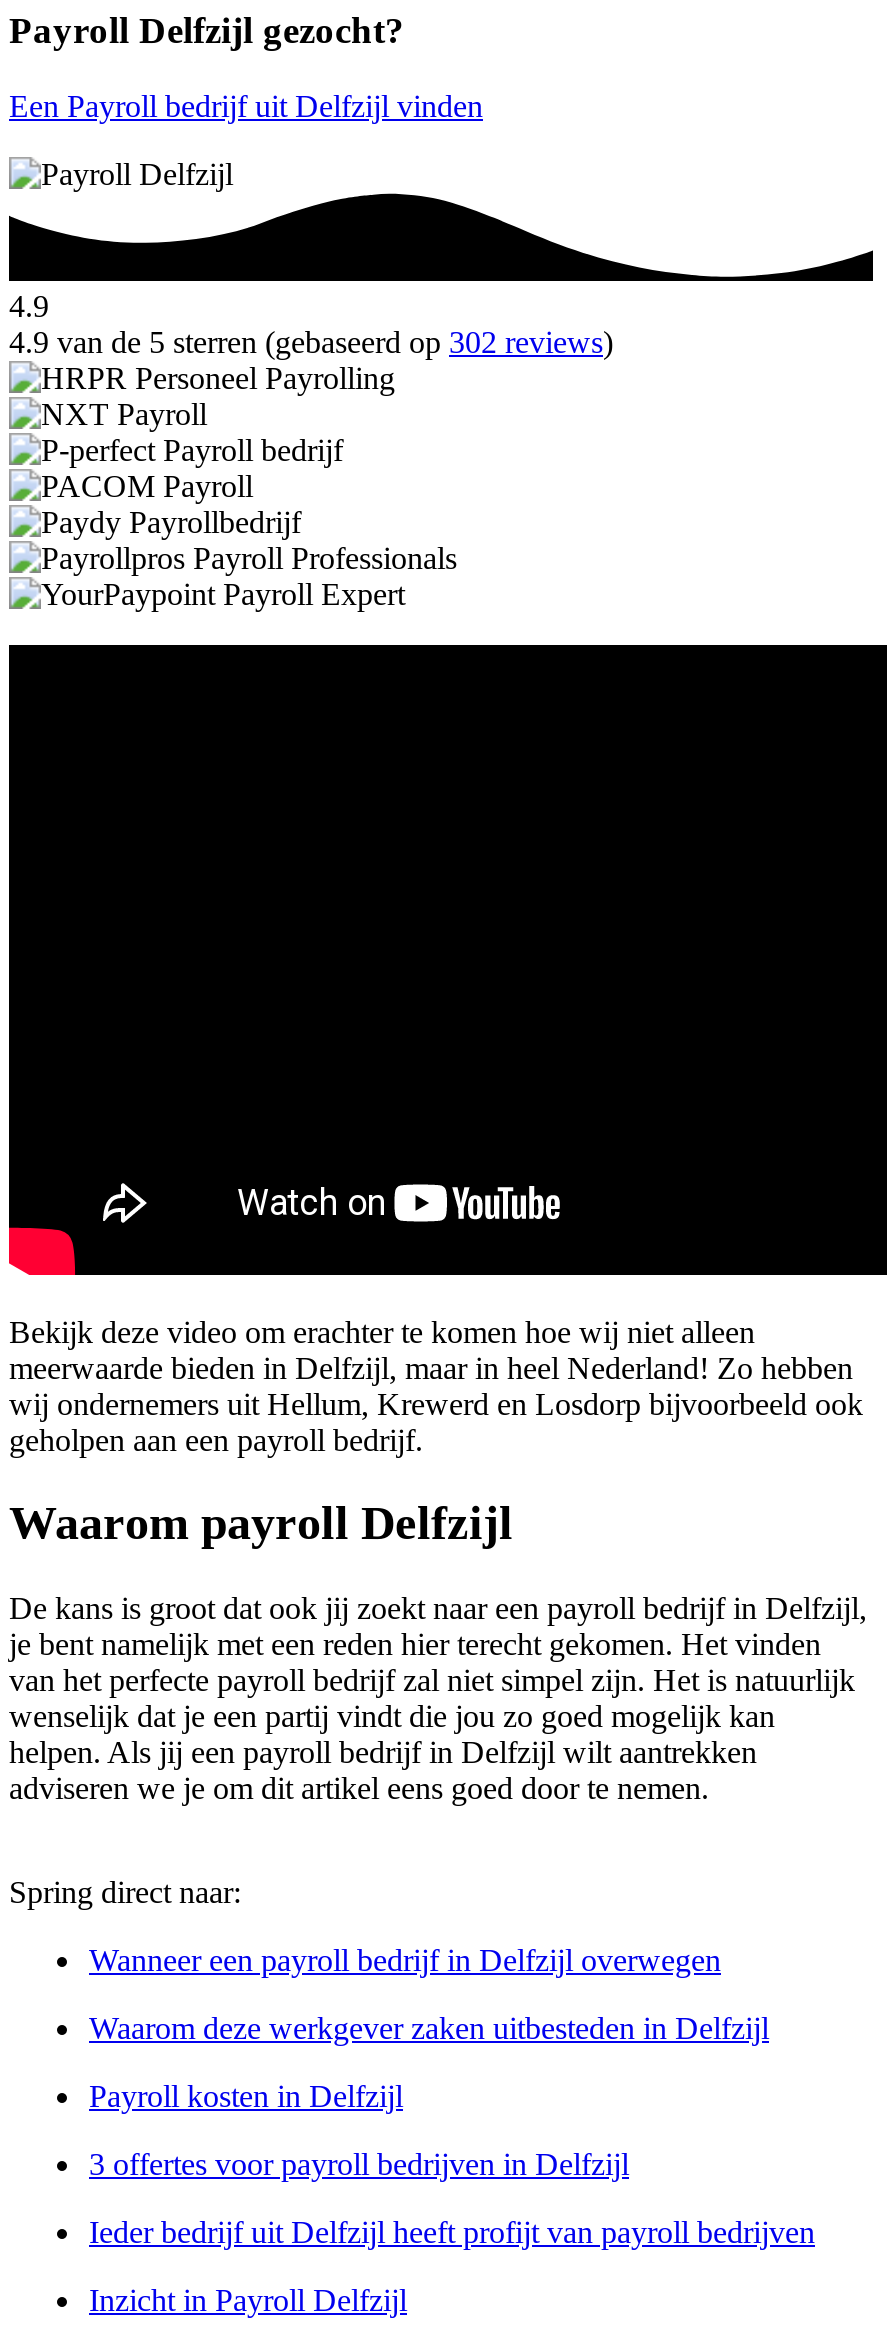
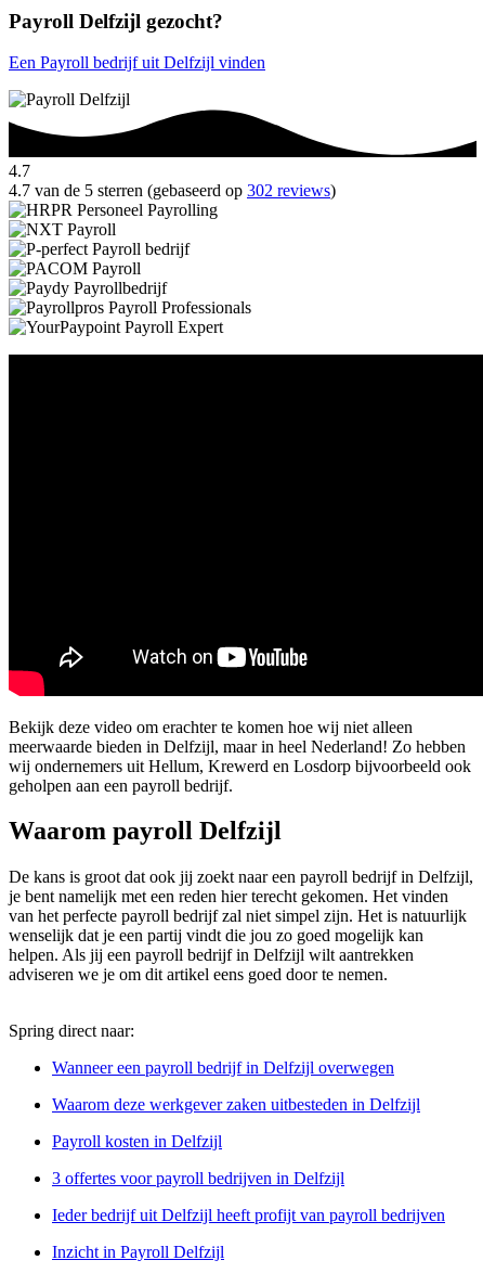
- 4.9
+ 4.7

- 4.9 van de 5 sterren (gebaseerd op 302 reviews)
+ 4.7 van de 5 sterren (gebaseerd op 302 reviews)
